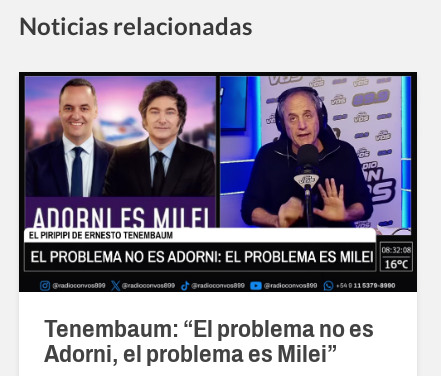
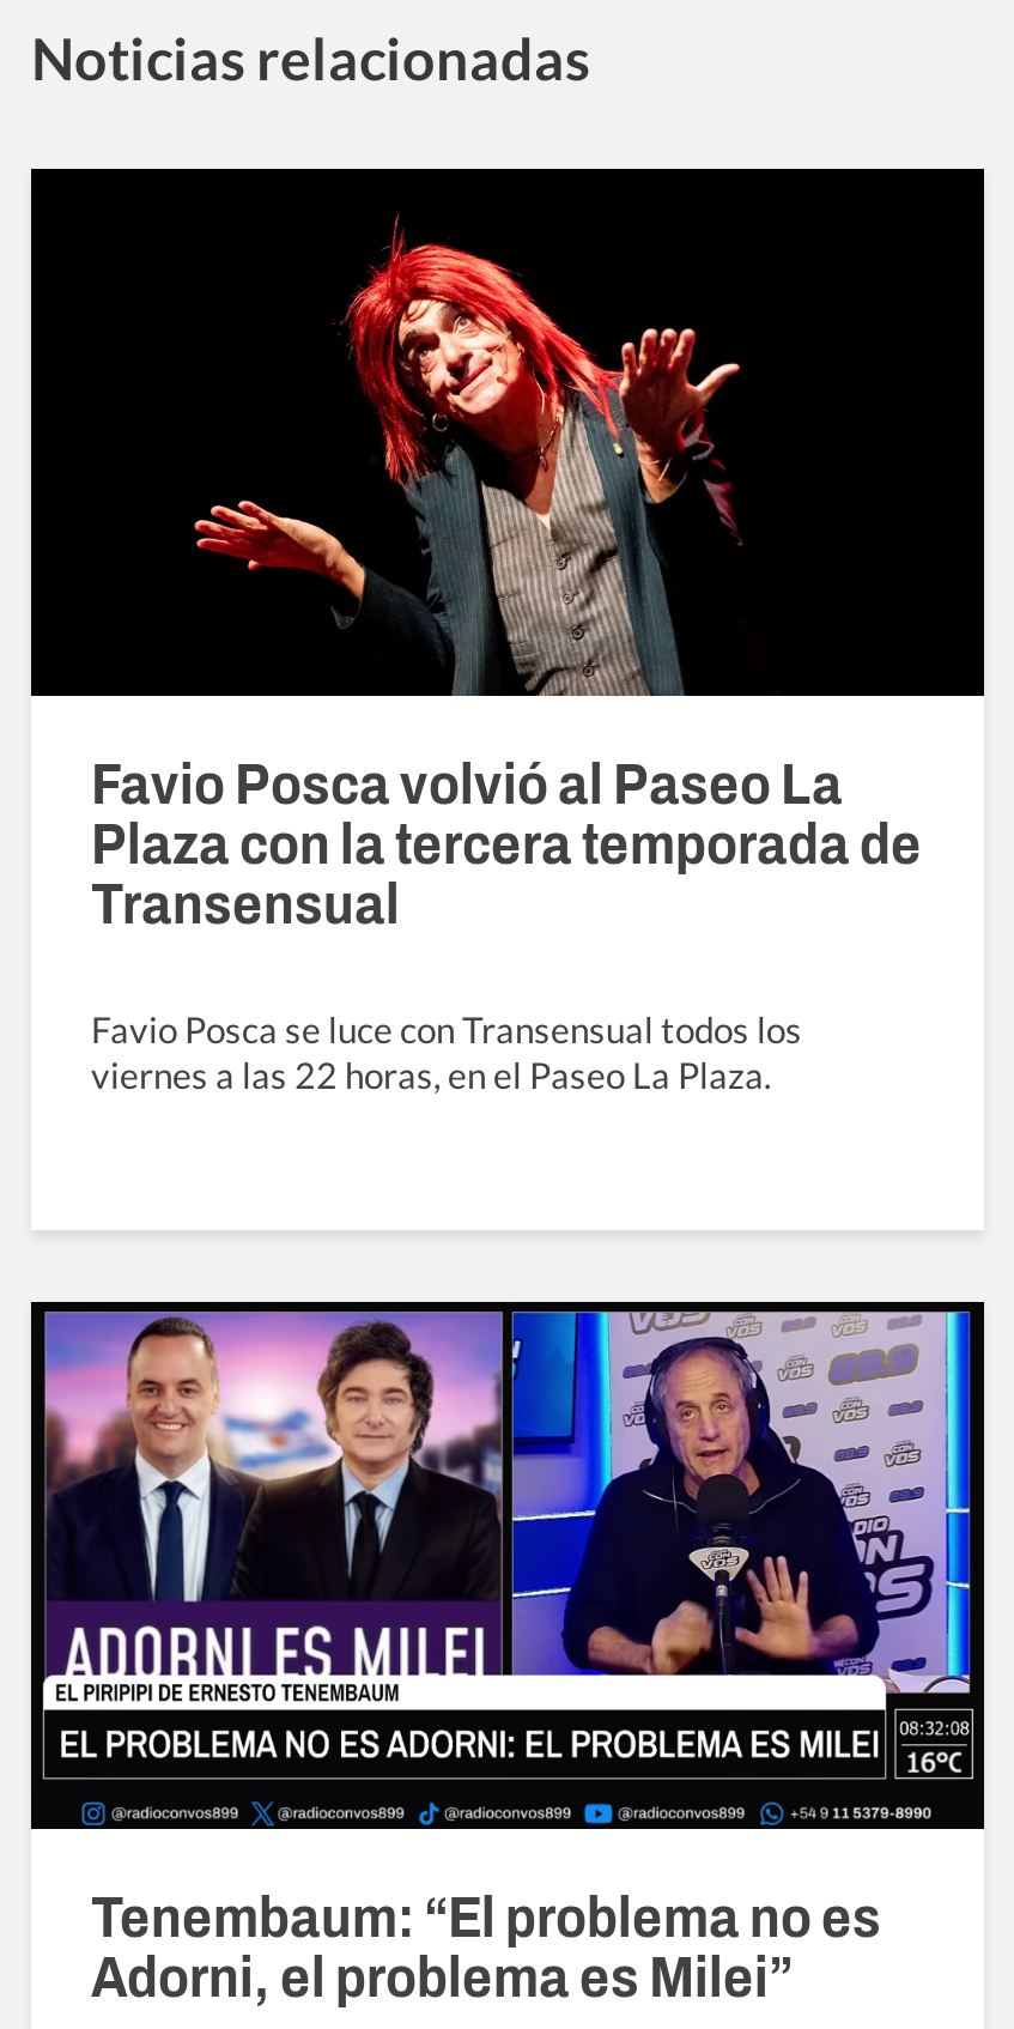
+ [image]
+ Favio Posca volvió al Paseo La
+ Plaza con la tercera temporada de
+ Transensual
+ Favio Posca se luce con Transensual todos los
+ viernes a las 22 horas, en el Paseo La Plaza.
